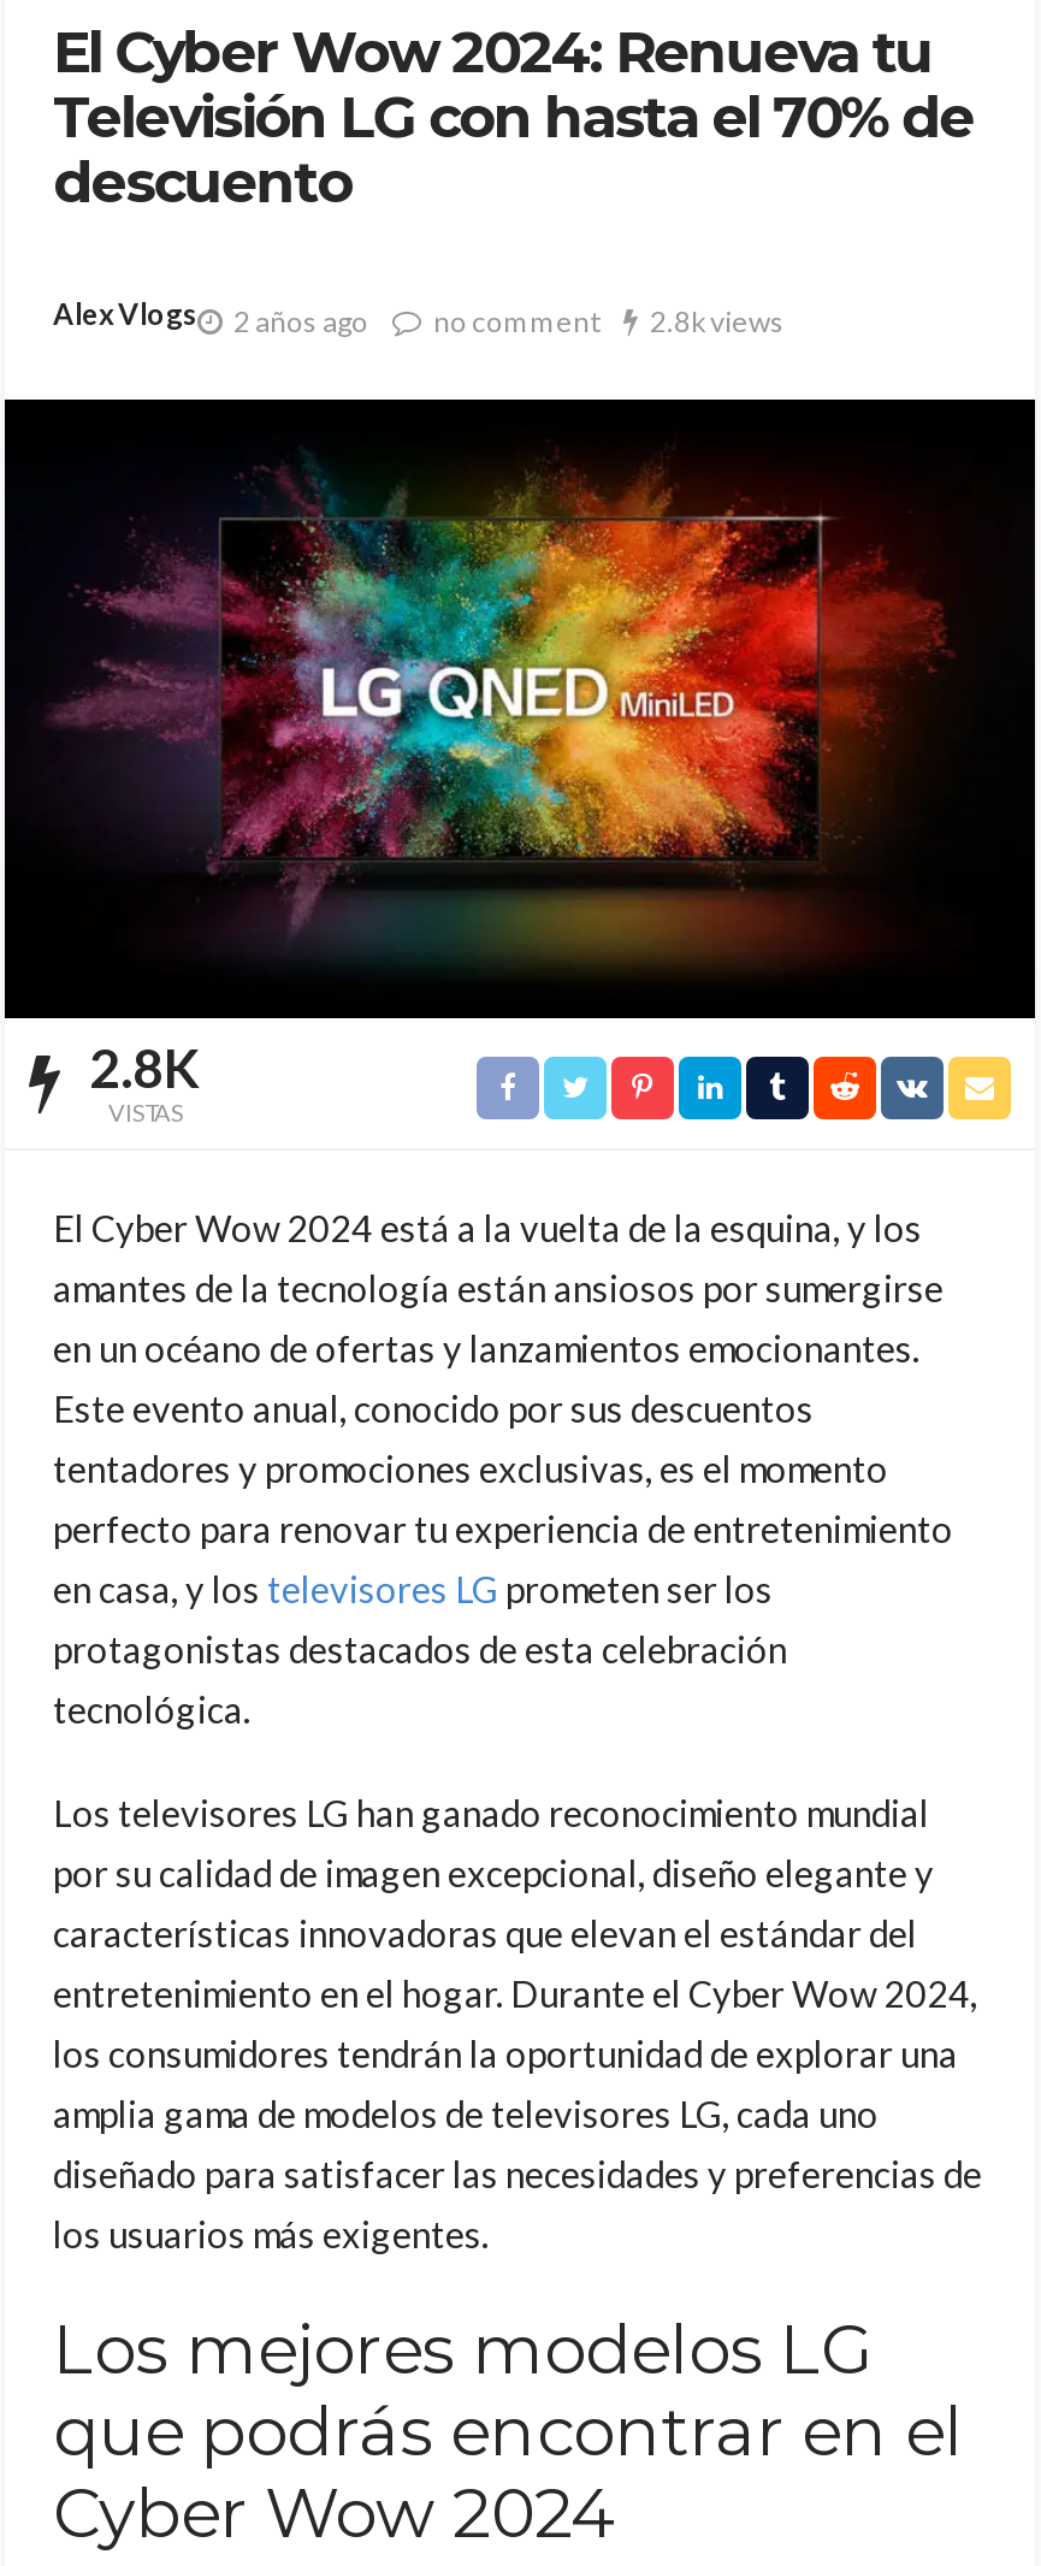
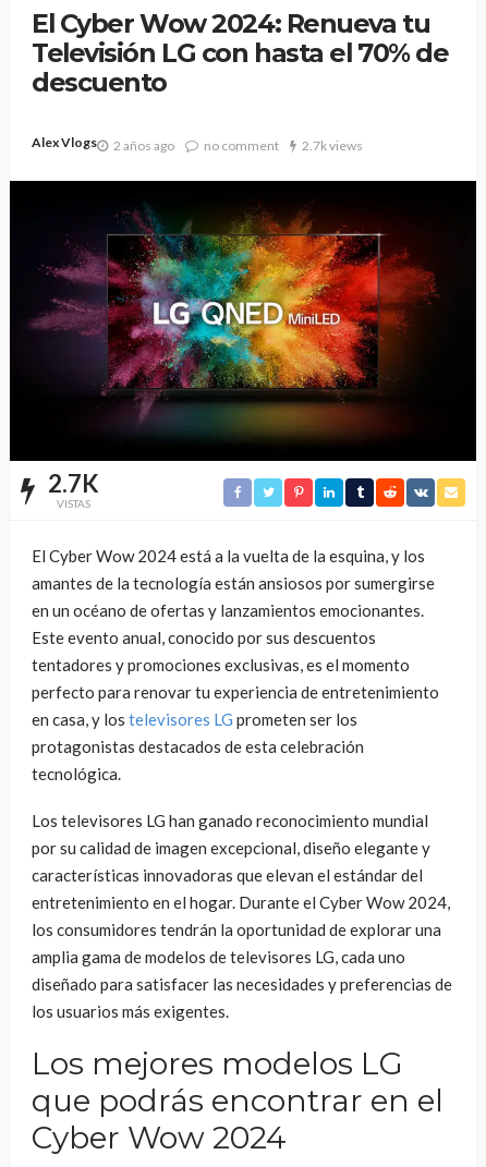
- Alex Vlogs 2 años ago no comment 2.8k views
+ Alex Vlogs 2 años ago no comment 2.7k views

- 2.8K
+ 2.7K
